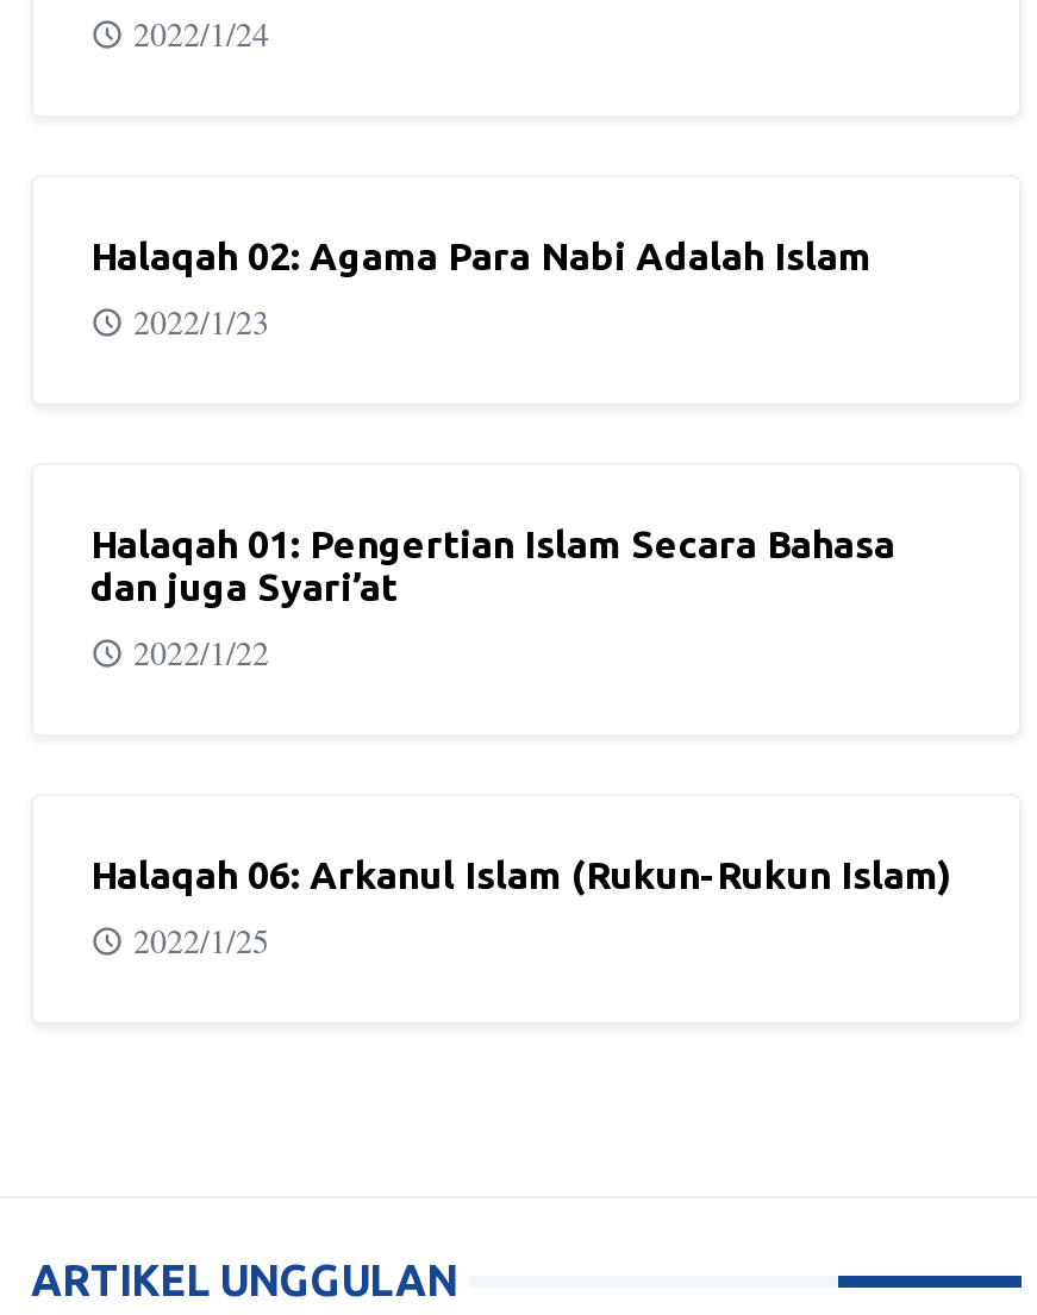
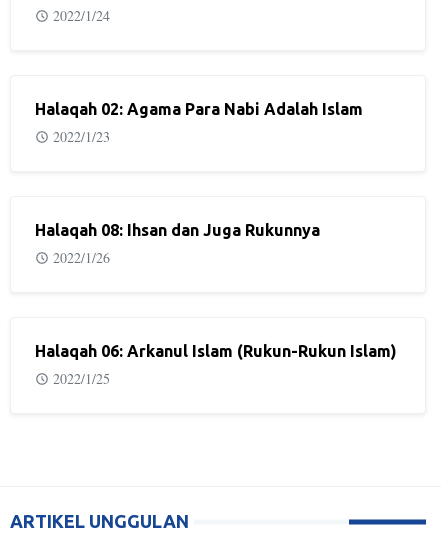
- Halaqah 01: Pengertian Islam Secara Bahasa
- dan juga Syari’at
+ Halaqah 08: Ihsan dan Juga Rukunnya

- 2022/1/22
+ 2022/1/26
